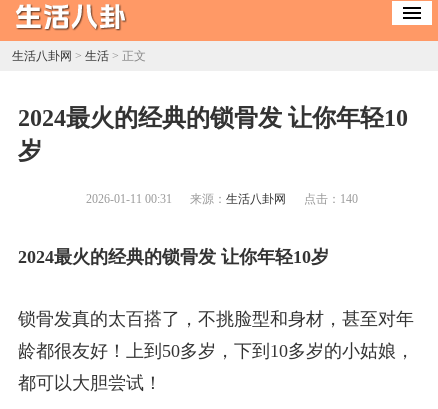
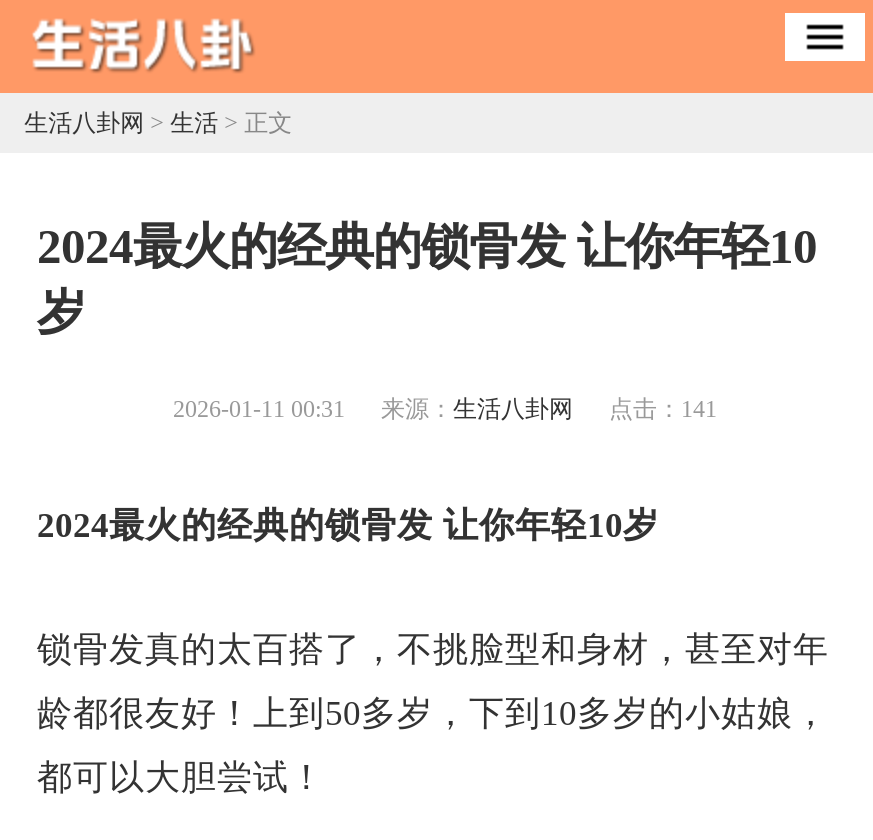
- 2026-01-11 00:31 来源：生活八卦网 点击：140
+ 2026-01-11 00:31 来源：生活八卦网 点击：141
